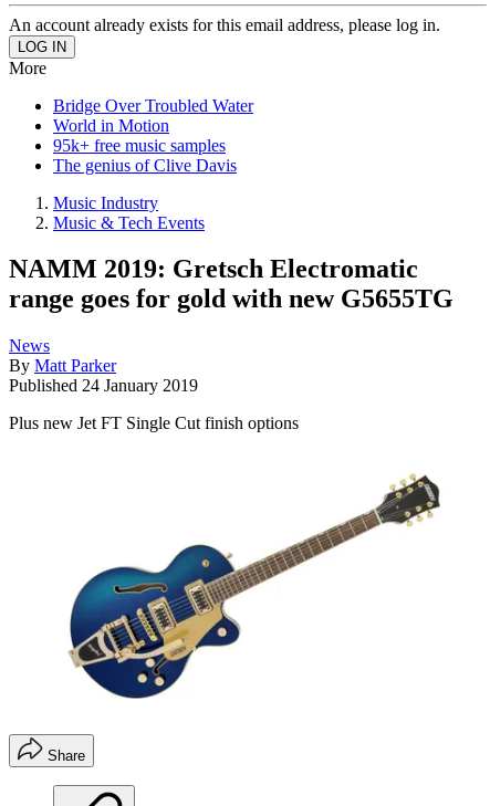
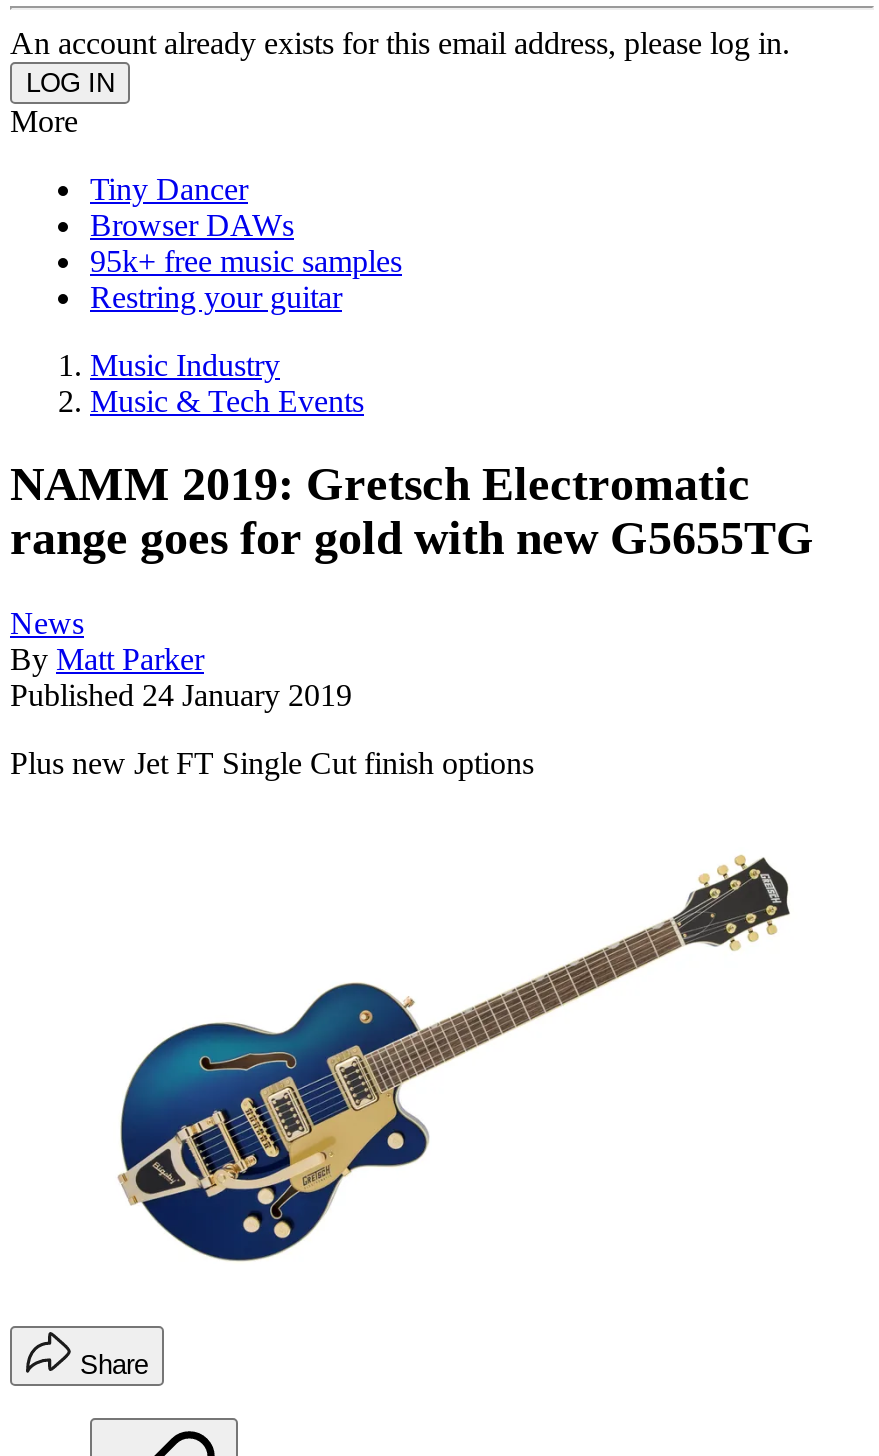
- Bridge Over Troubled Water
- World in Motion
+ Tiny Dancer
+ Browser DAWs

- The genius of Clive Davis
+ Restring your guitar
